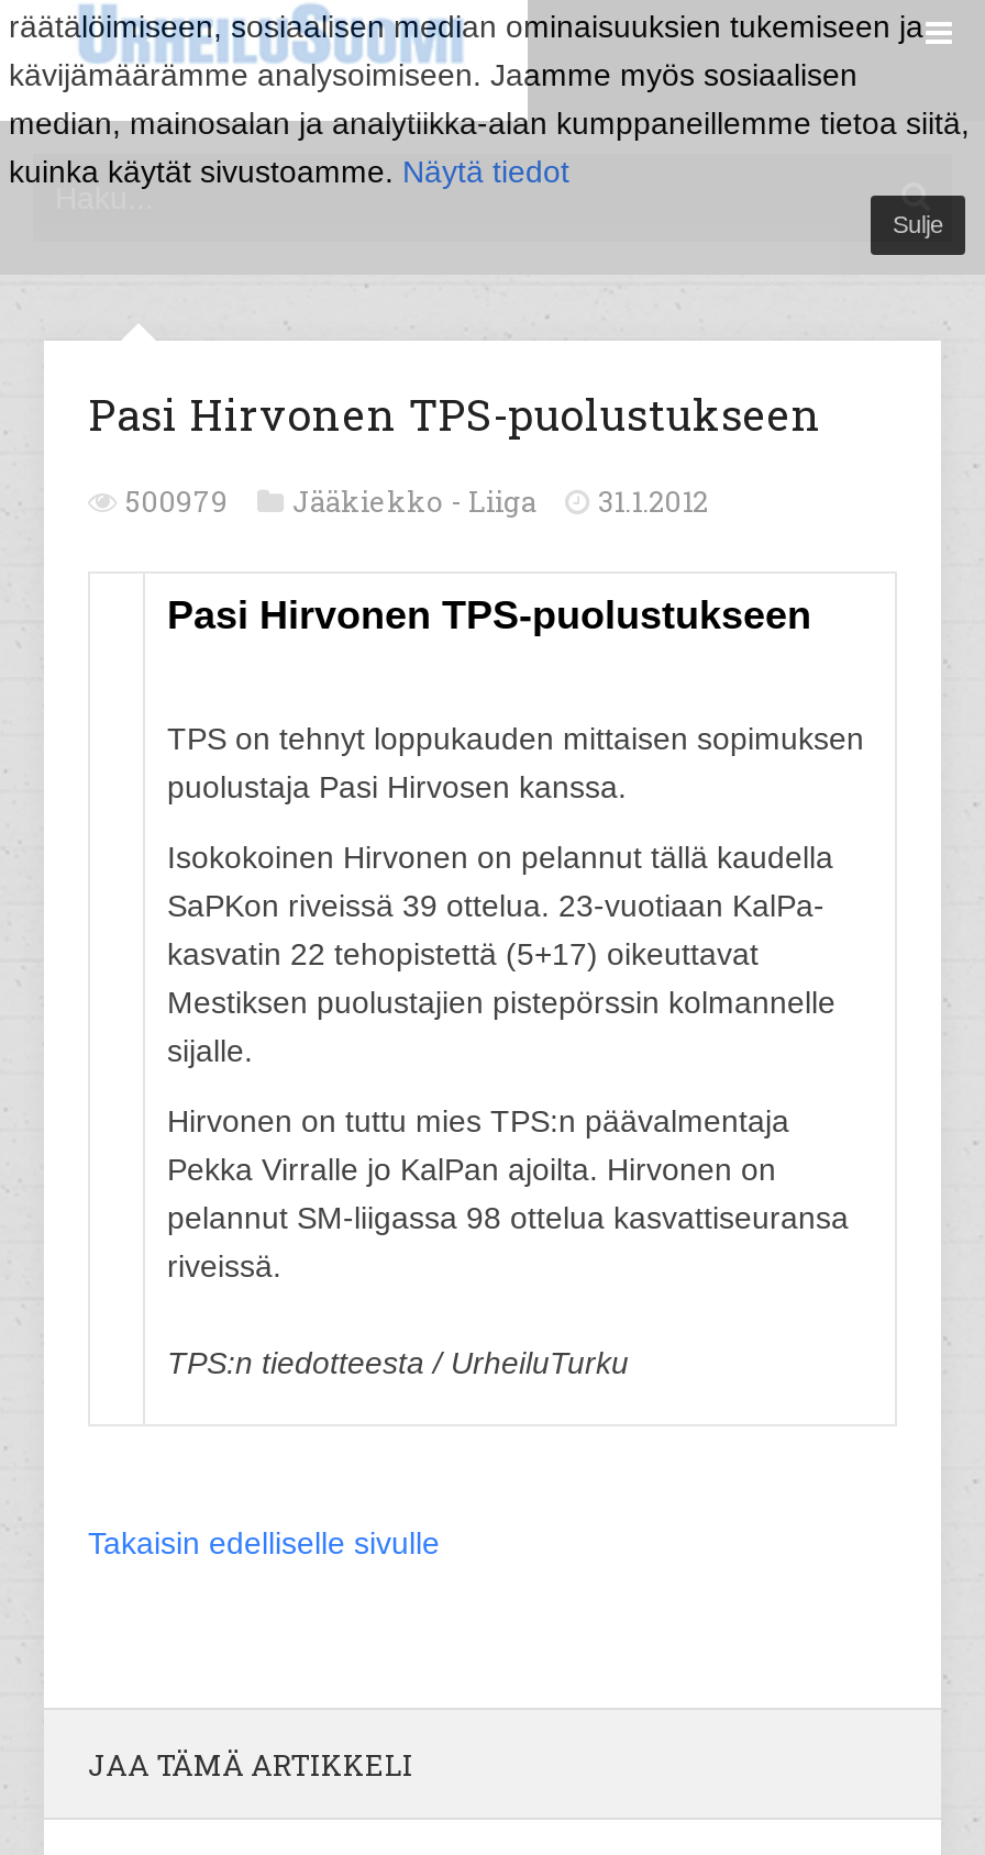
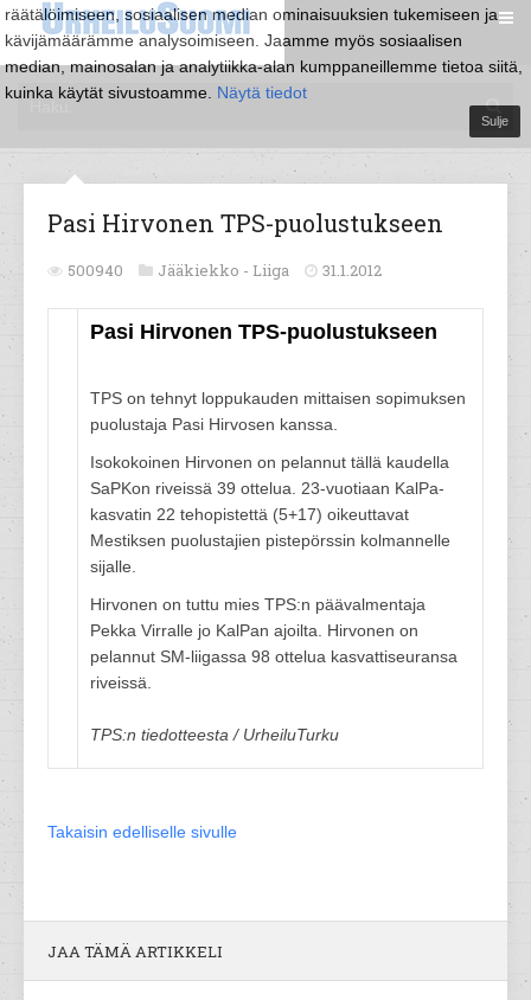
- 500979 Jääkiekko - Liiga 31.1.2012
+ 500940 Jääkiekko - Liiga 31.1.2012
